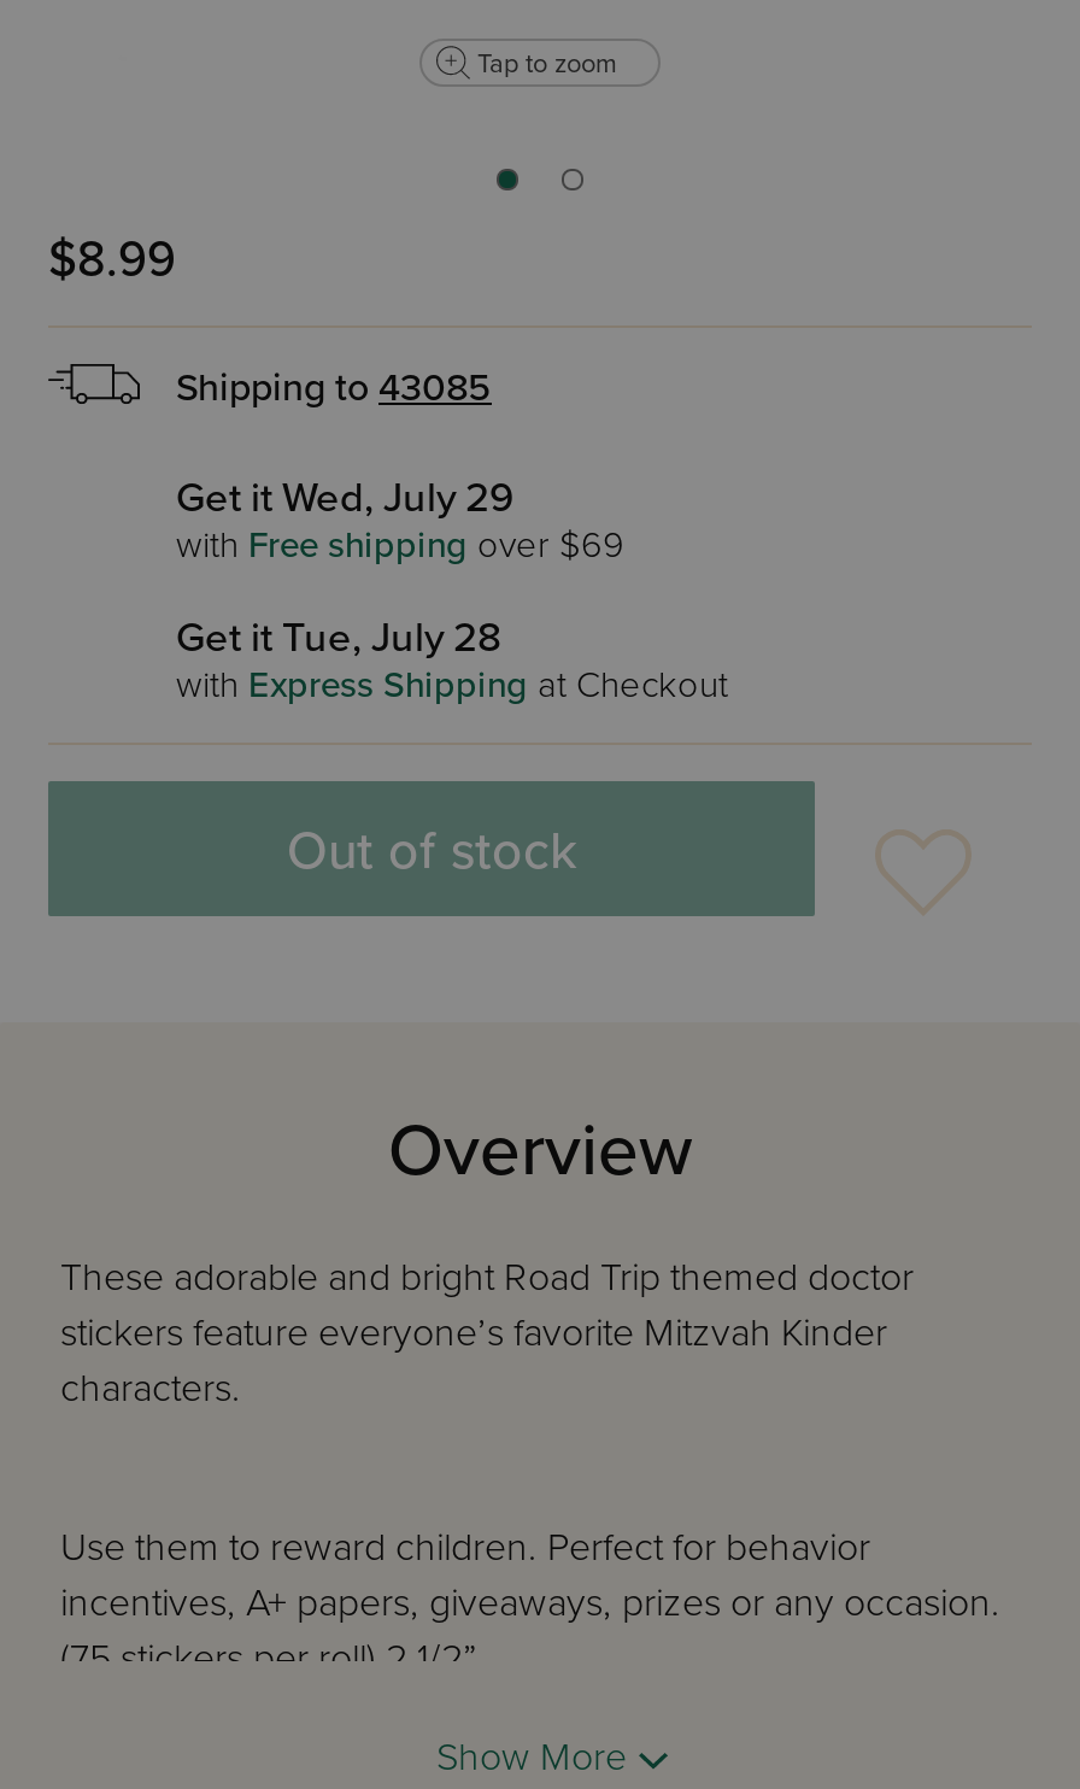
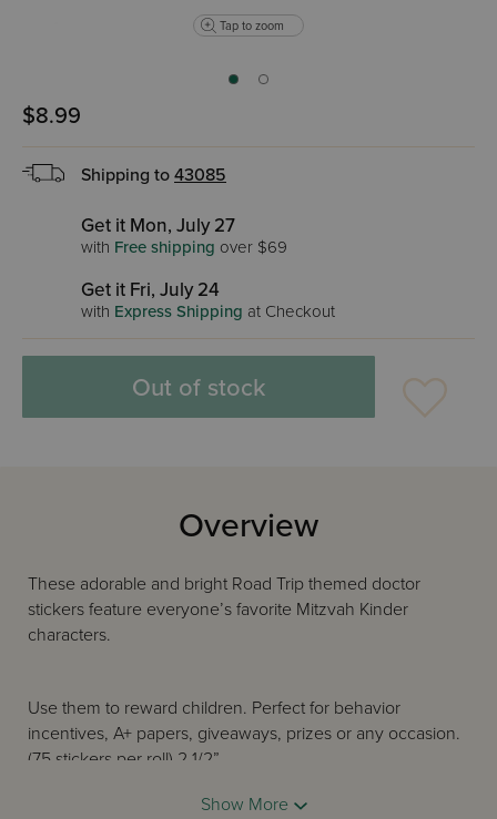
- Get it Wed, July 29
+ Get it Mon, July 27

- Get it Tue, July 28
+ Get it Fri, July 24
